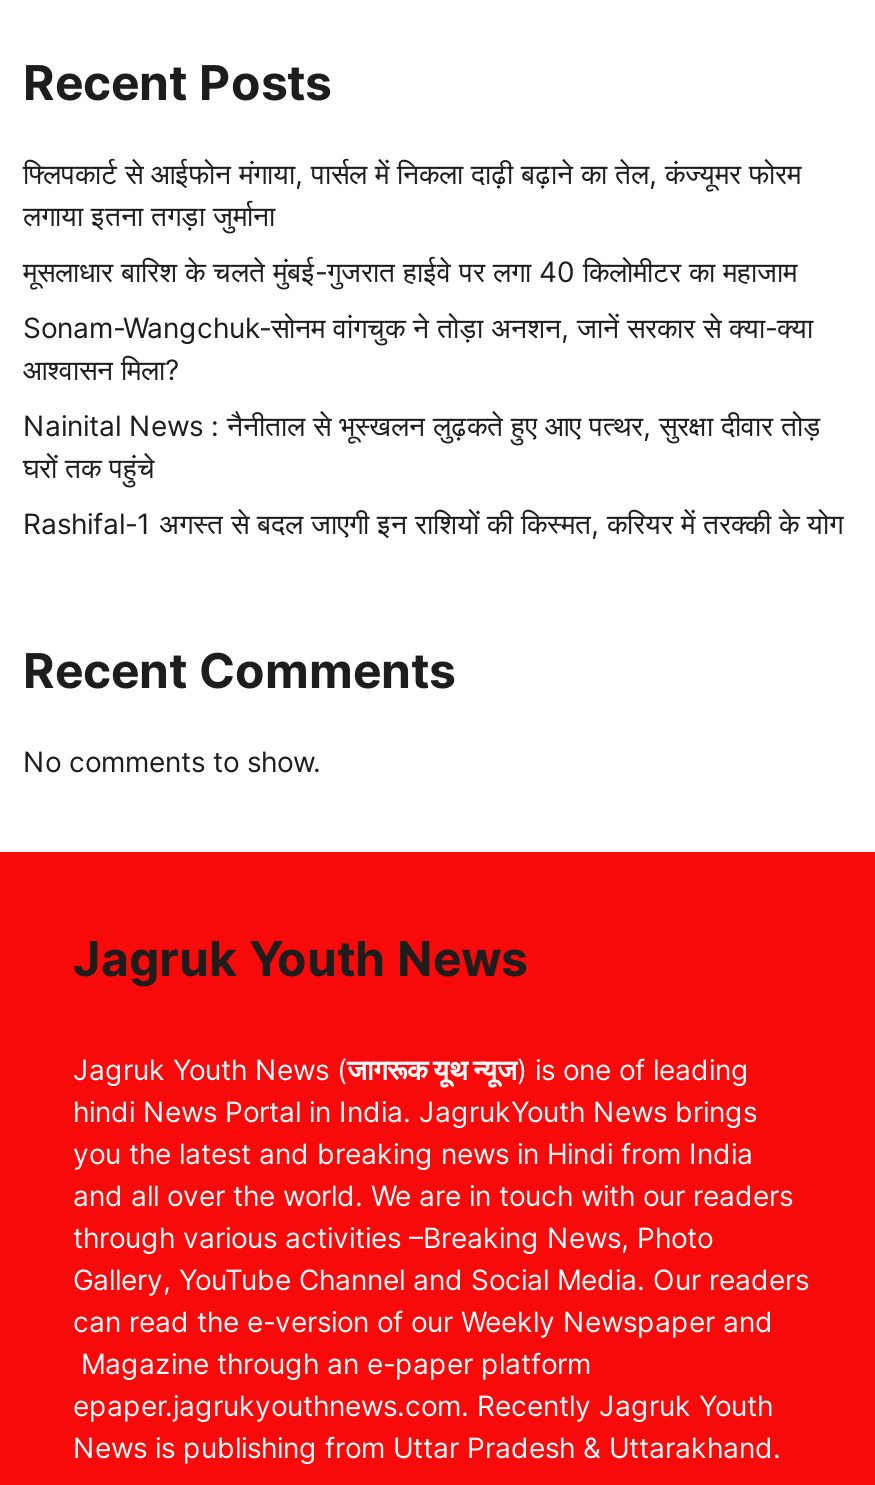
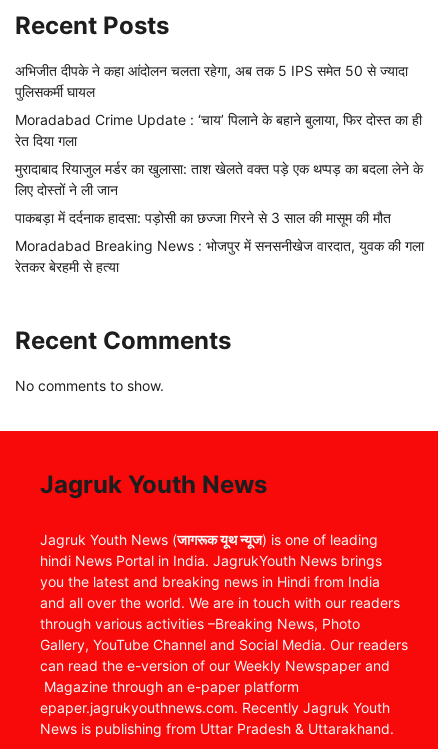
- फ्लिपकार्ट से आईफोन मंगाया, पार्सल में निकला दाढ़ी बढ़ाने का तेल, कंज्यूमर फोरम
- लगाया इतना तगड़ा जुर्माना
+ अभिजीत दीपके ने कहा आंदोलन चलता रहेगा, अब तक 5 IPS समेत 50 से ज्यादा
+ पुलिसकर्मी घायल

- मूसलाधार बारिश के चलते मुंबई-गुजरात हाईवे पर लगा 40 किलोमीटर का महाजाम
+ Moradabad Crime Update : ‘चाय’ पिलाने के बहाने बुलाया, फिर दोस्त का ही
+ रेत दिया गला

- Sonam-Wangchuk-सोनम वांगचुक ने तोड़ा अनशन, जानें सरकार से क्या-क्या
- आश्वासन मिला?
+ मुरादाबाद रियाजुल मर्डर का खुलासा: ताश खेलते वक्त पड़े एक थप्पड़ का बदला लेने के
+ लिए दोस्तों ने ली जान

- Nainital News : नैनीताल से भूस्खलन लुढ़कते हुए आए पत्थर, सुरक्षा दीवार तोड़
- घरों तक पहुंचे
+ पाकबड़ा में दर्दनाक हादसा: पड़ोसी का छज्जा गिरने से 3 साल की मासूम की मौत

- Rashifal-1 अगस्त से बदल जाएगी इन राशियों की किस्मत, करियर में तरक्की के योग
+ Moradabad Breaking News : भोजपुर में सनसनीखेज वारदात, युवक की गला
+ रेतकर बेरहमी से हत्या
